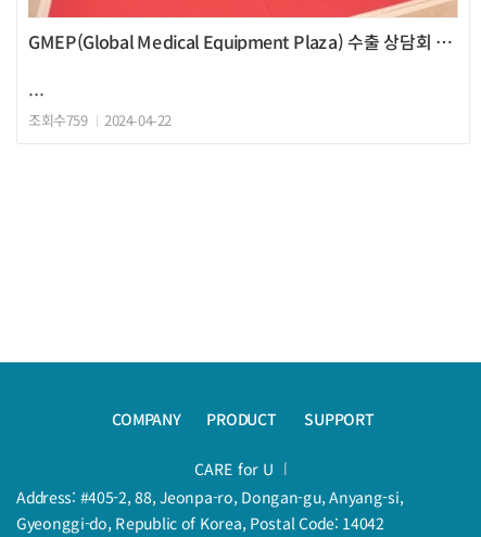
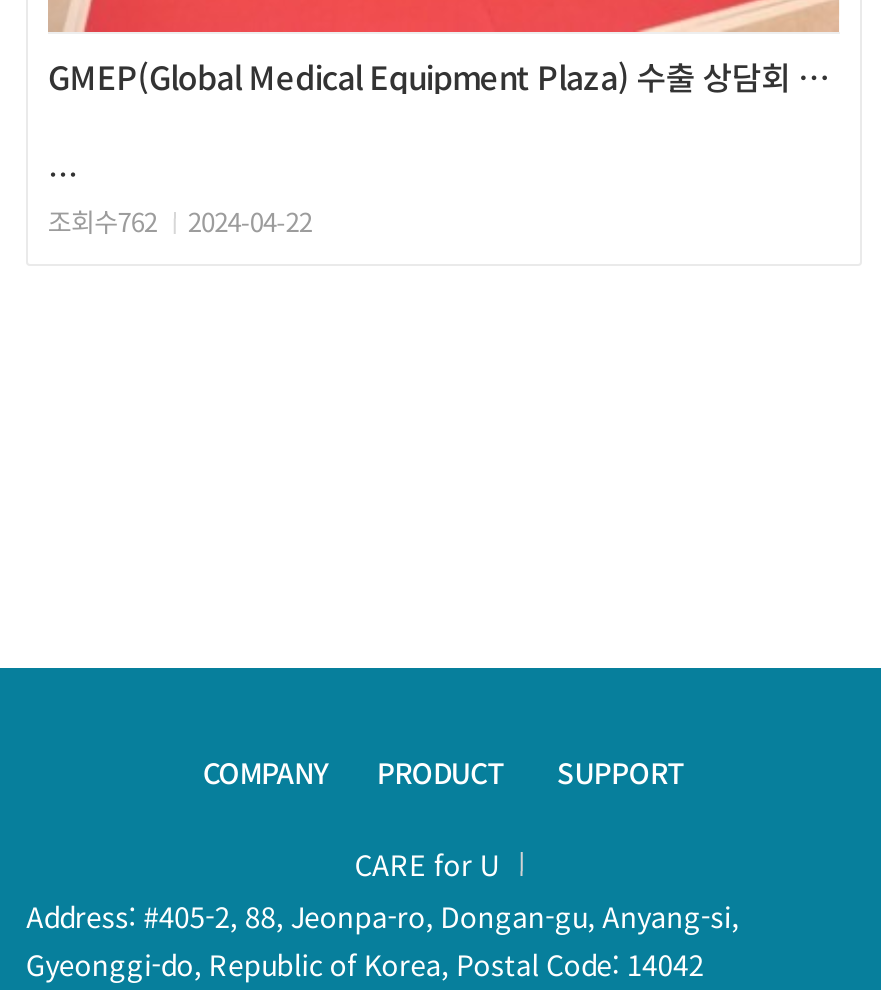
- 조회수759 2024-04-22
+ 조회수762 2024-04-22
